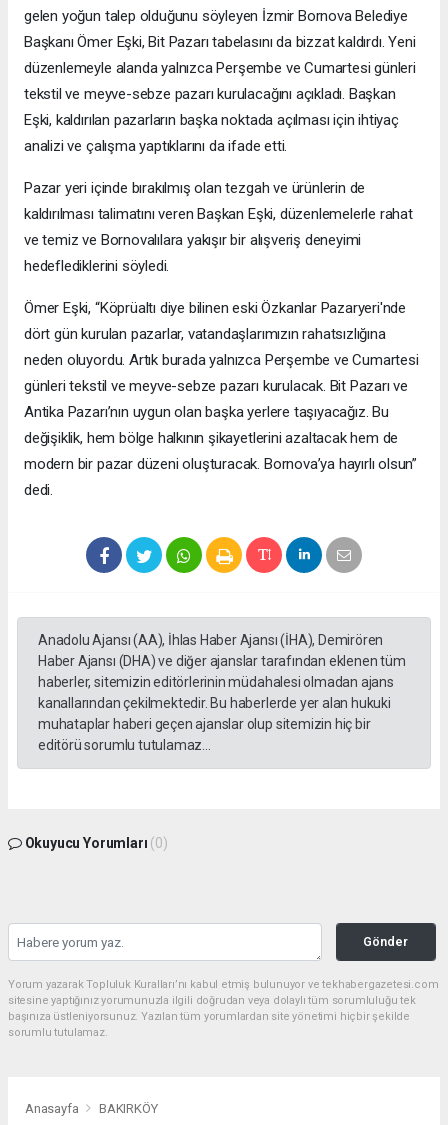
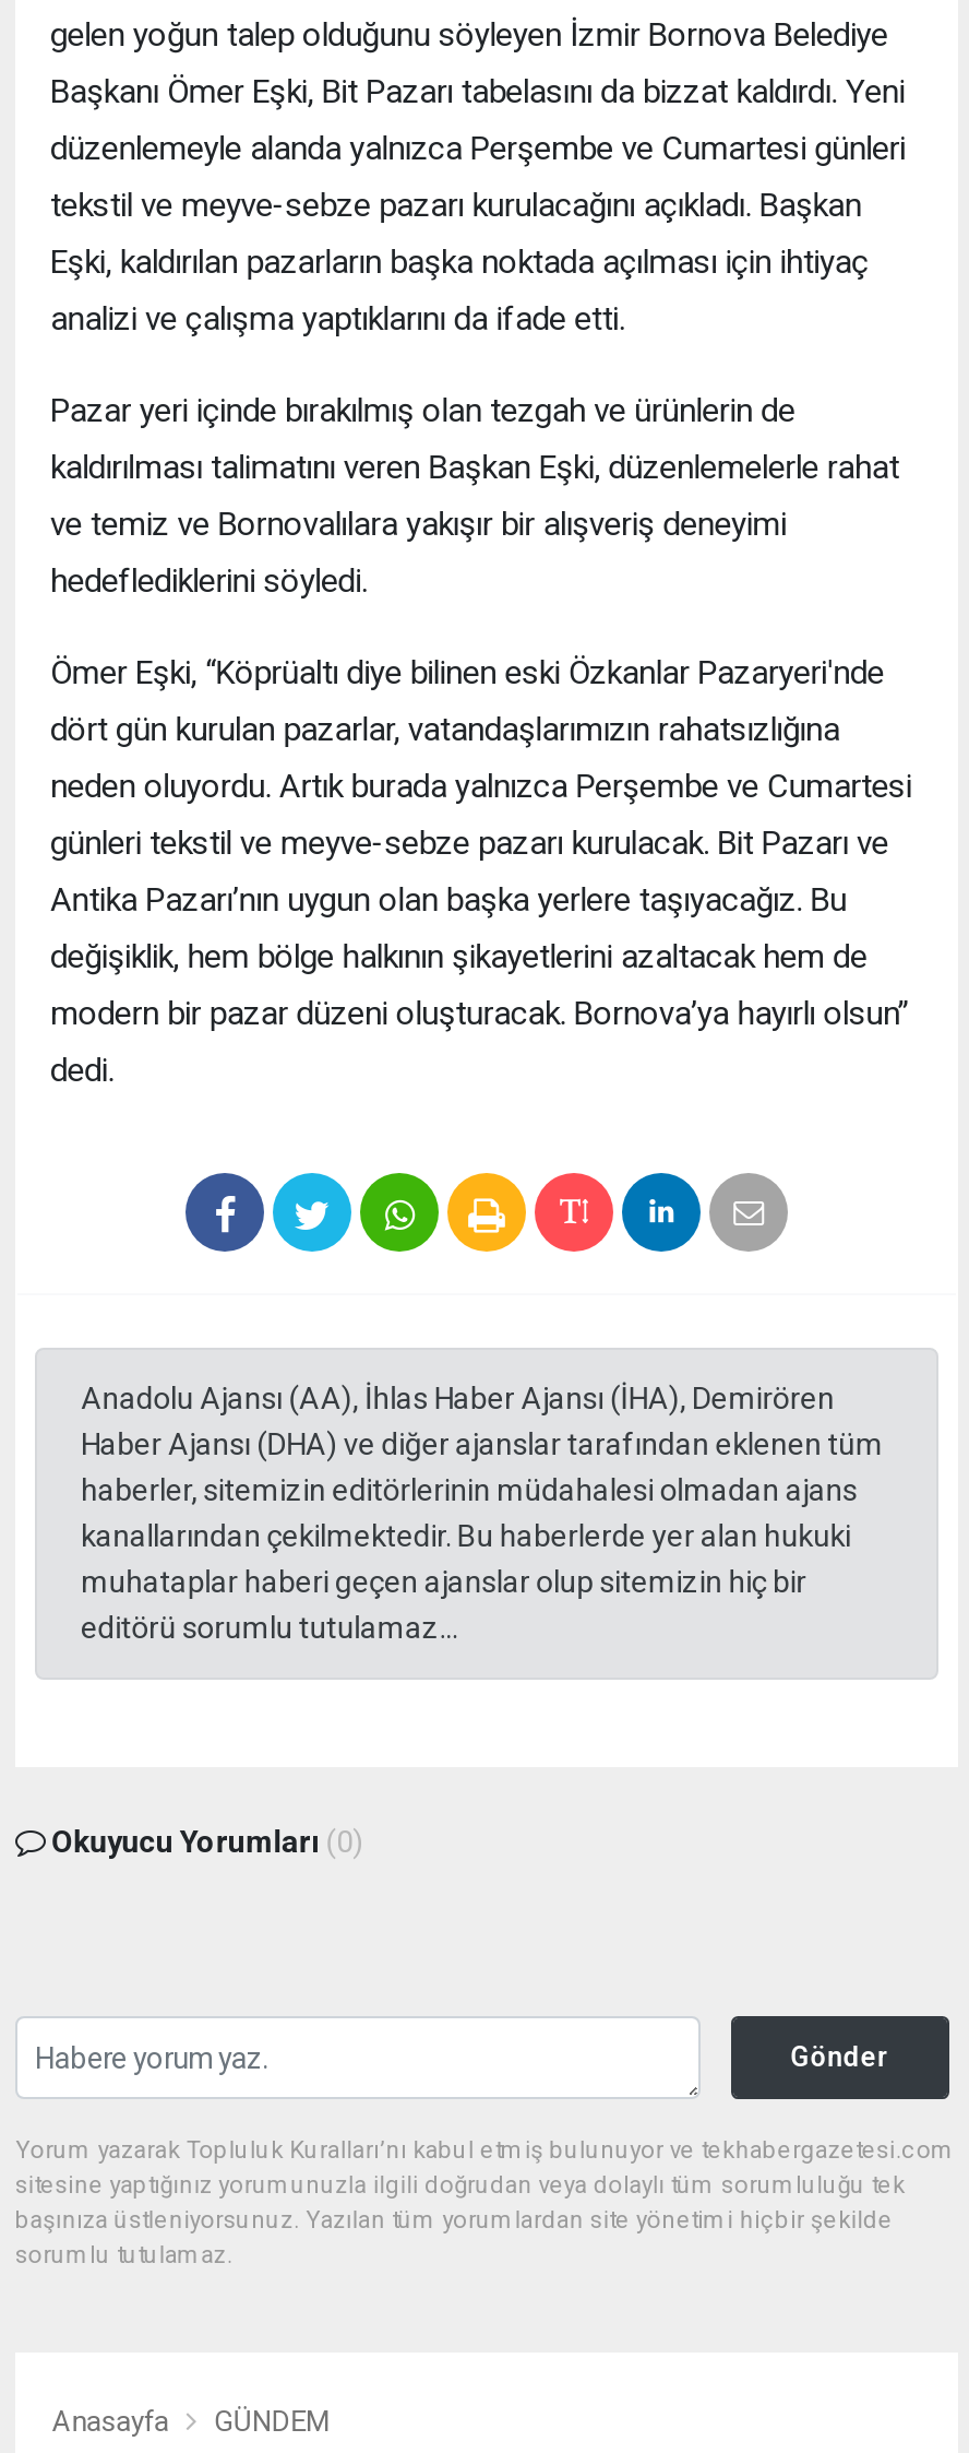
- BAKIRKÖY
+ GÜNDEM
